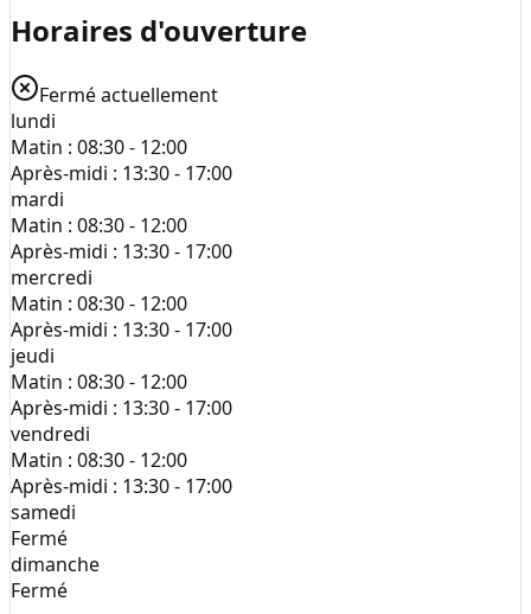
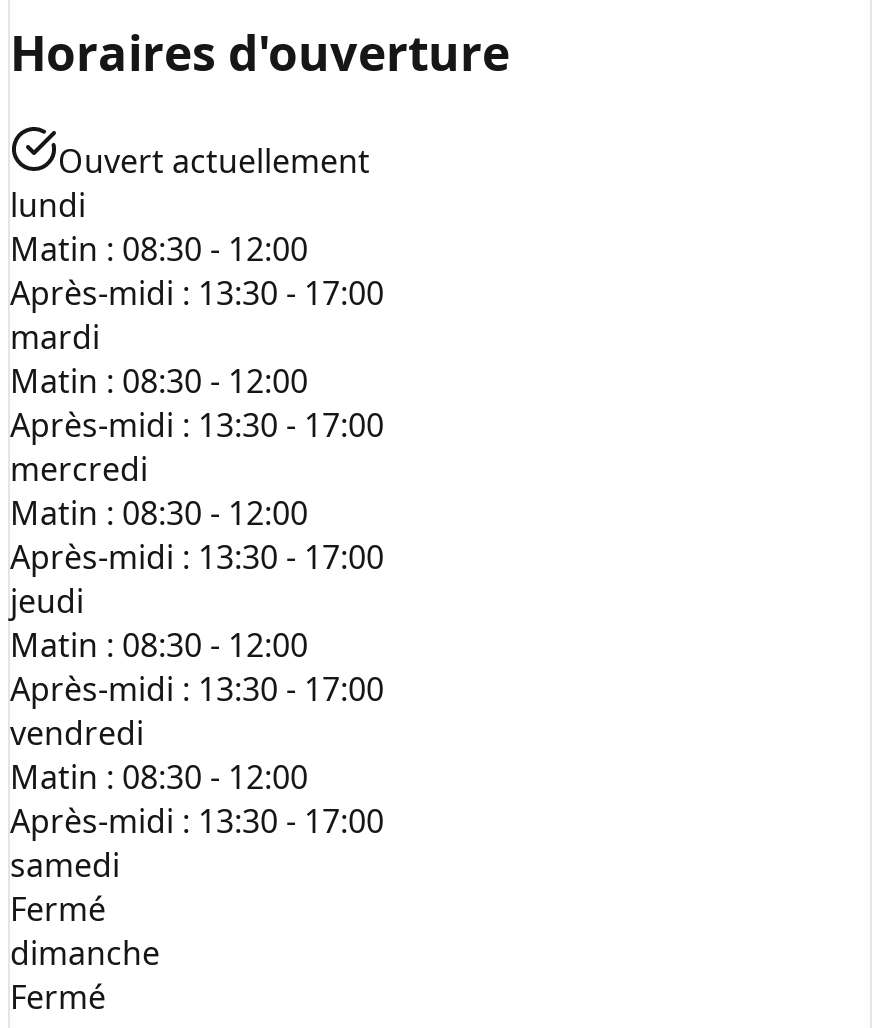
- Fermé actuellement
+ Ouvert actuellement
